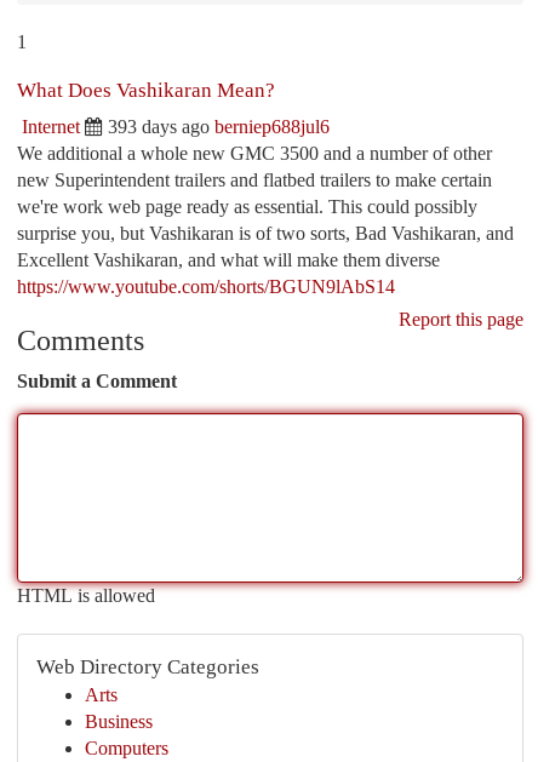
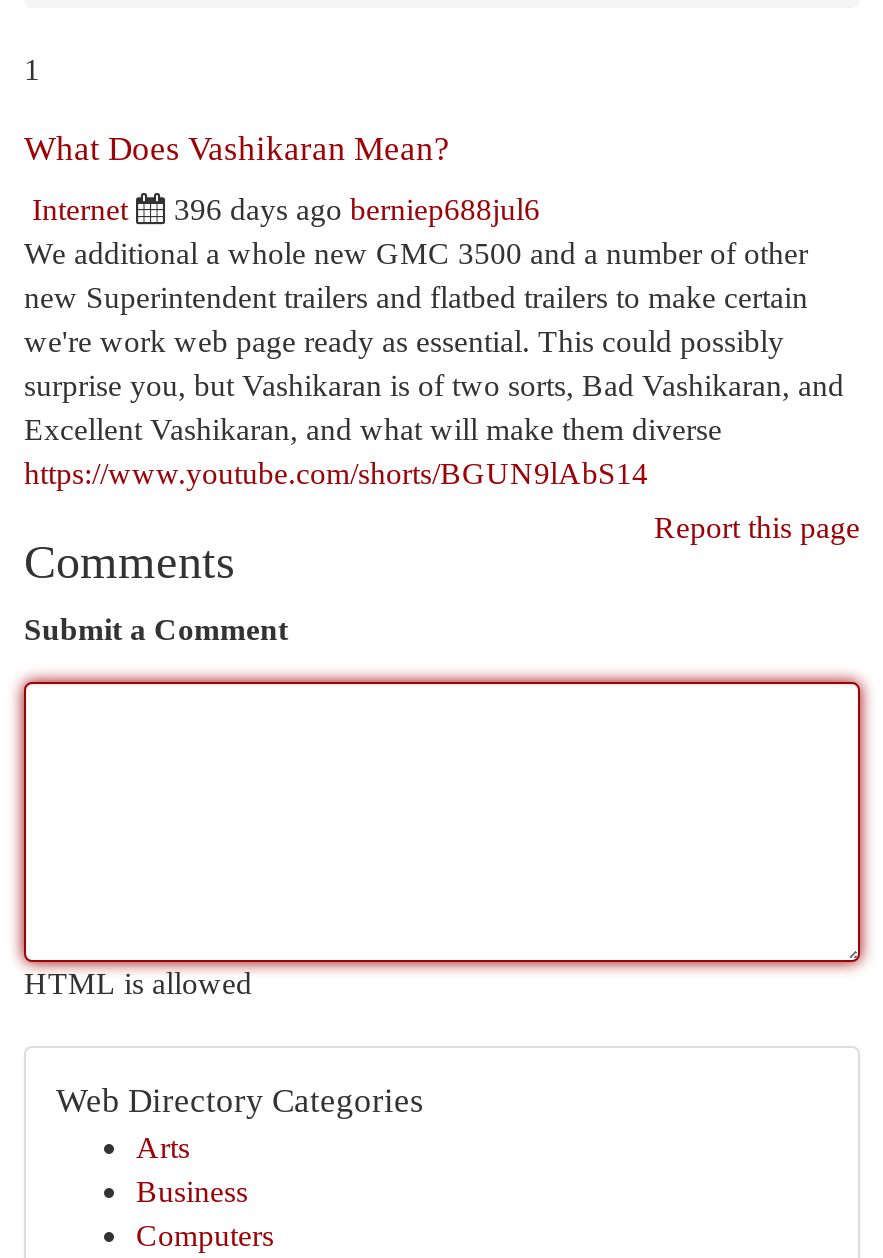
- 393 days ago berniep688jul6
+ 396 days ago berniep688jul6
